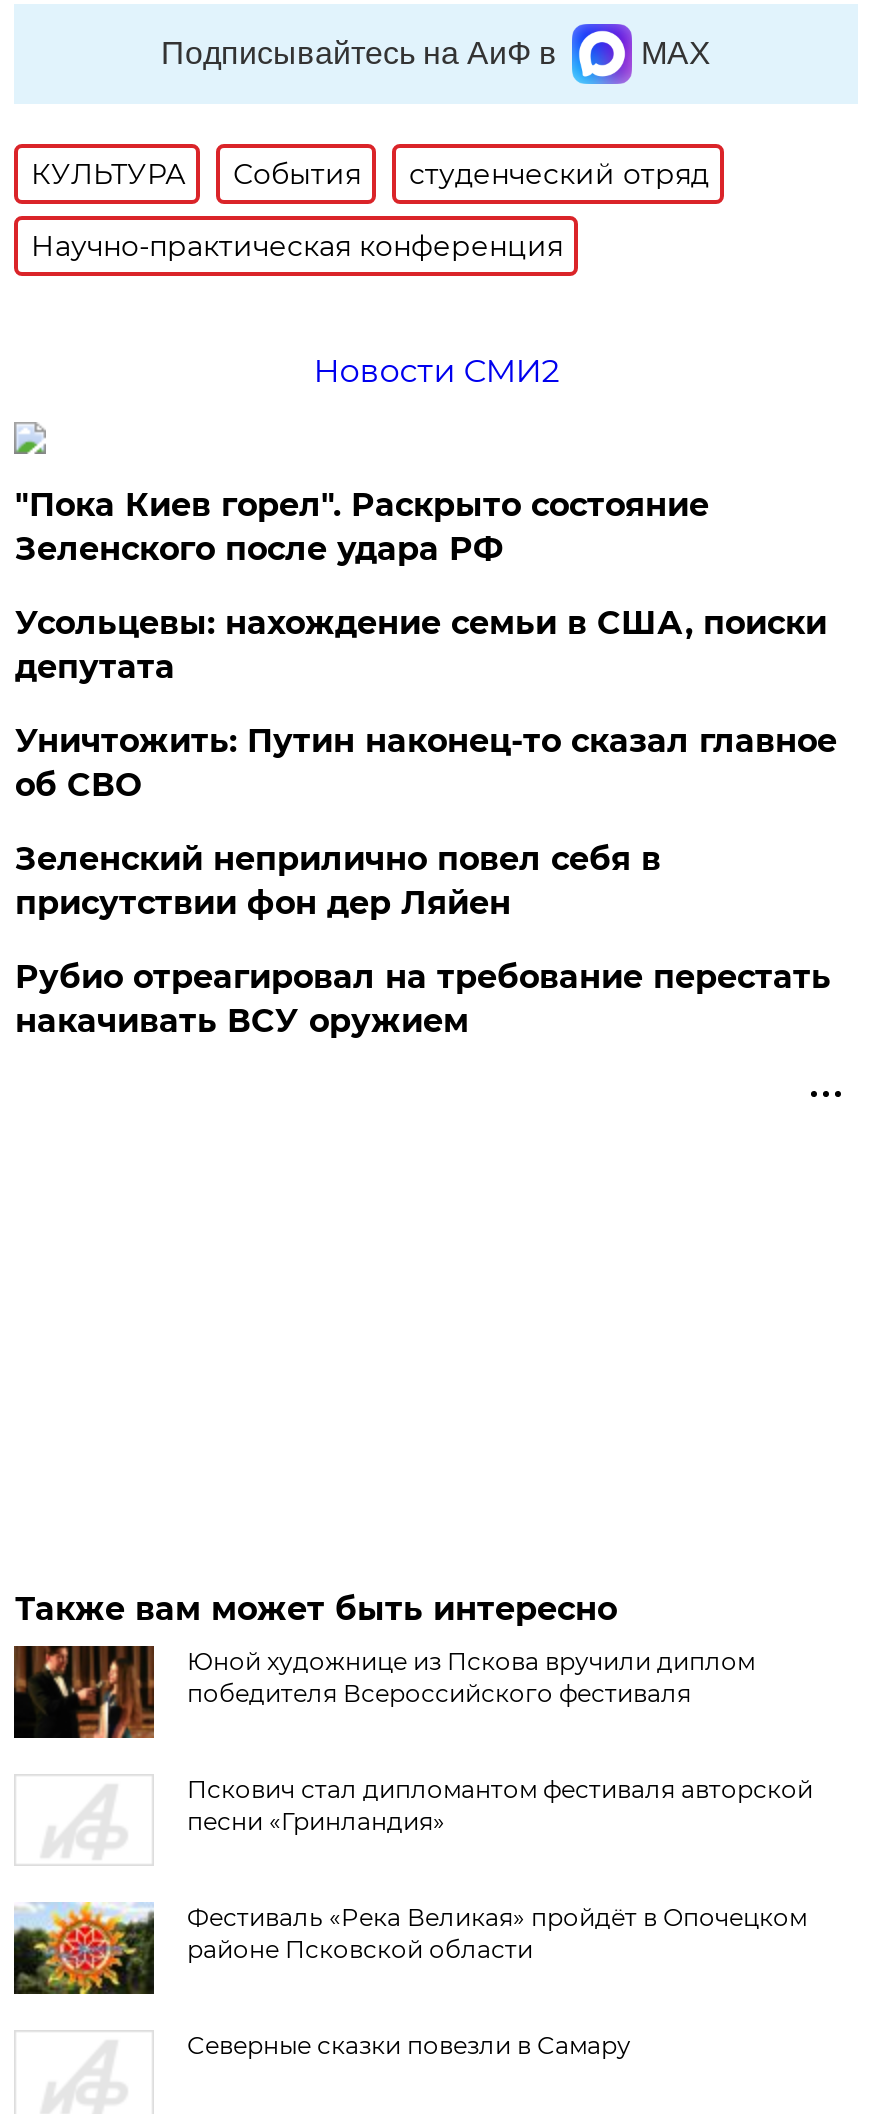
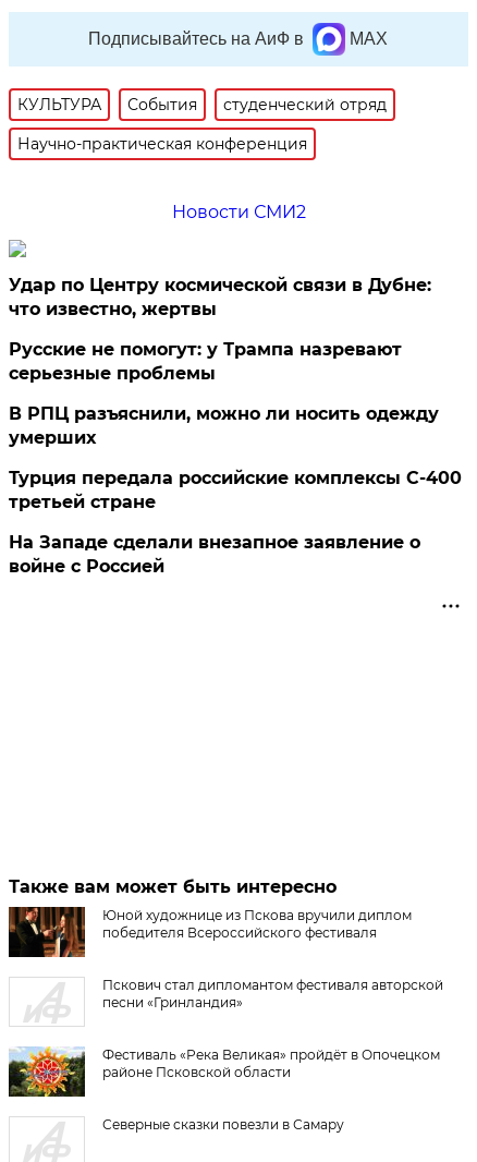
- "Пока Киев горел". Раскрыто состояние
- Зеленского после удара РФ
+ Удар по Центру космической связи в Дубне:
+ что известно, жертвы

- Усольцевы: нахождение семьи в США, поиски
- депутата
+ Русские не помогут: у Трампа назревают
+ серьезные проблемы

- Уничтожить: Путин наконец-то сказал главное
- об СВО
+ В РПЦ разъяснили, можно ли носить одежду
+ умерших

- Зеленский неприлично повел cебя в
- присутствии фон дер Ляйен
+ Турция передала российские комплексы С-400
+ третьей стране

- Рубио отреагировал на требование перестать
- накачивать ВСУ оружием
+ На Западе сделали внезапное заявление о
+ войне с Россией
